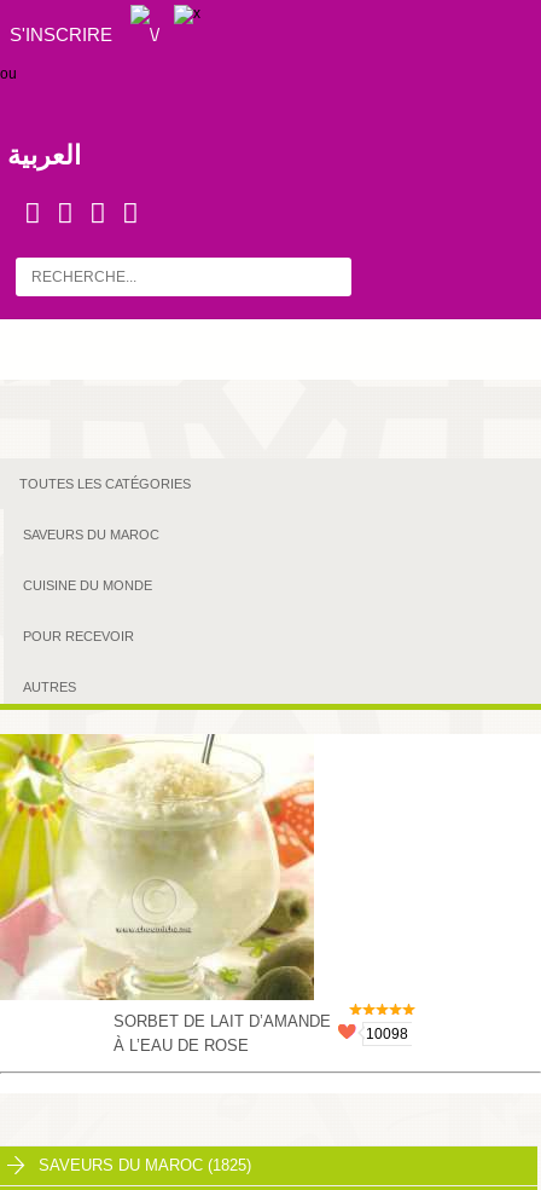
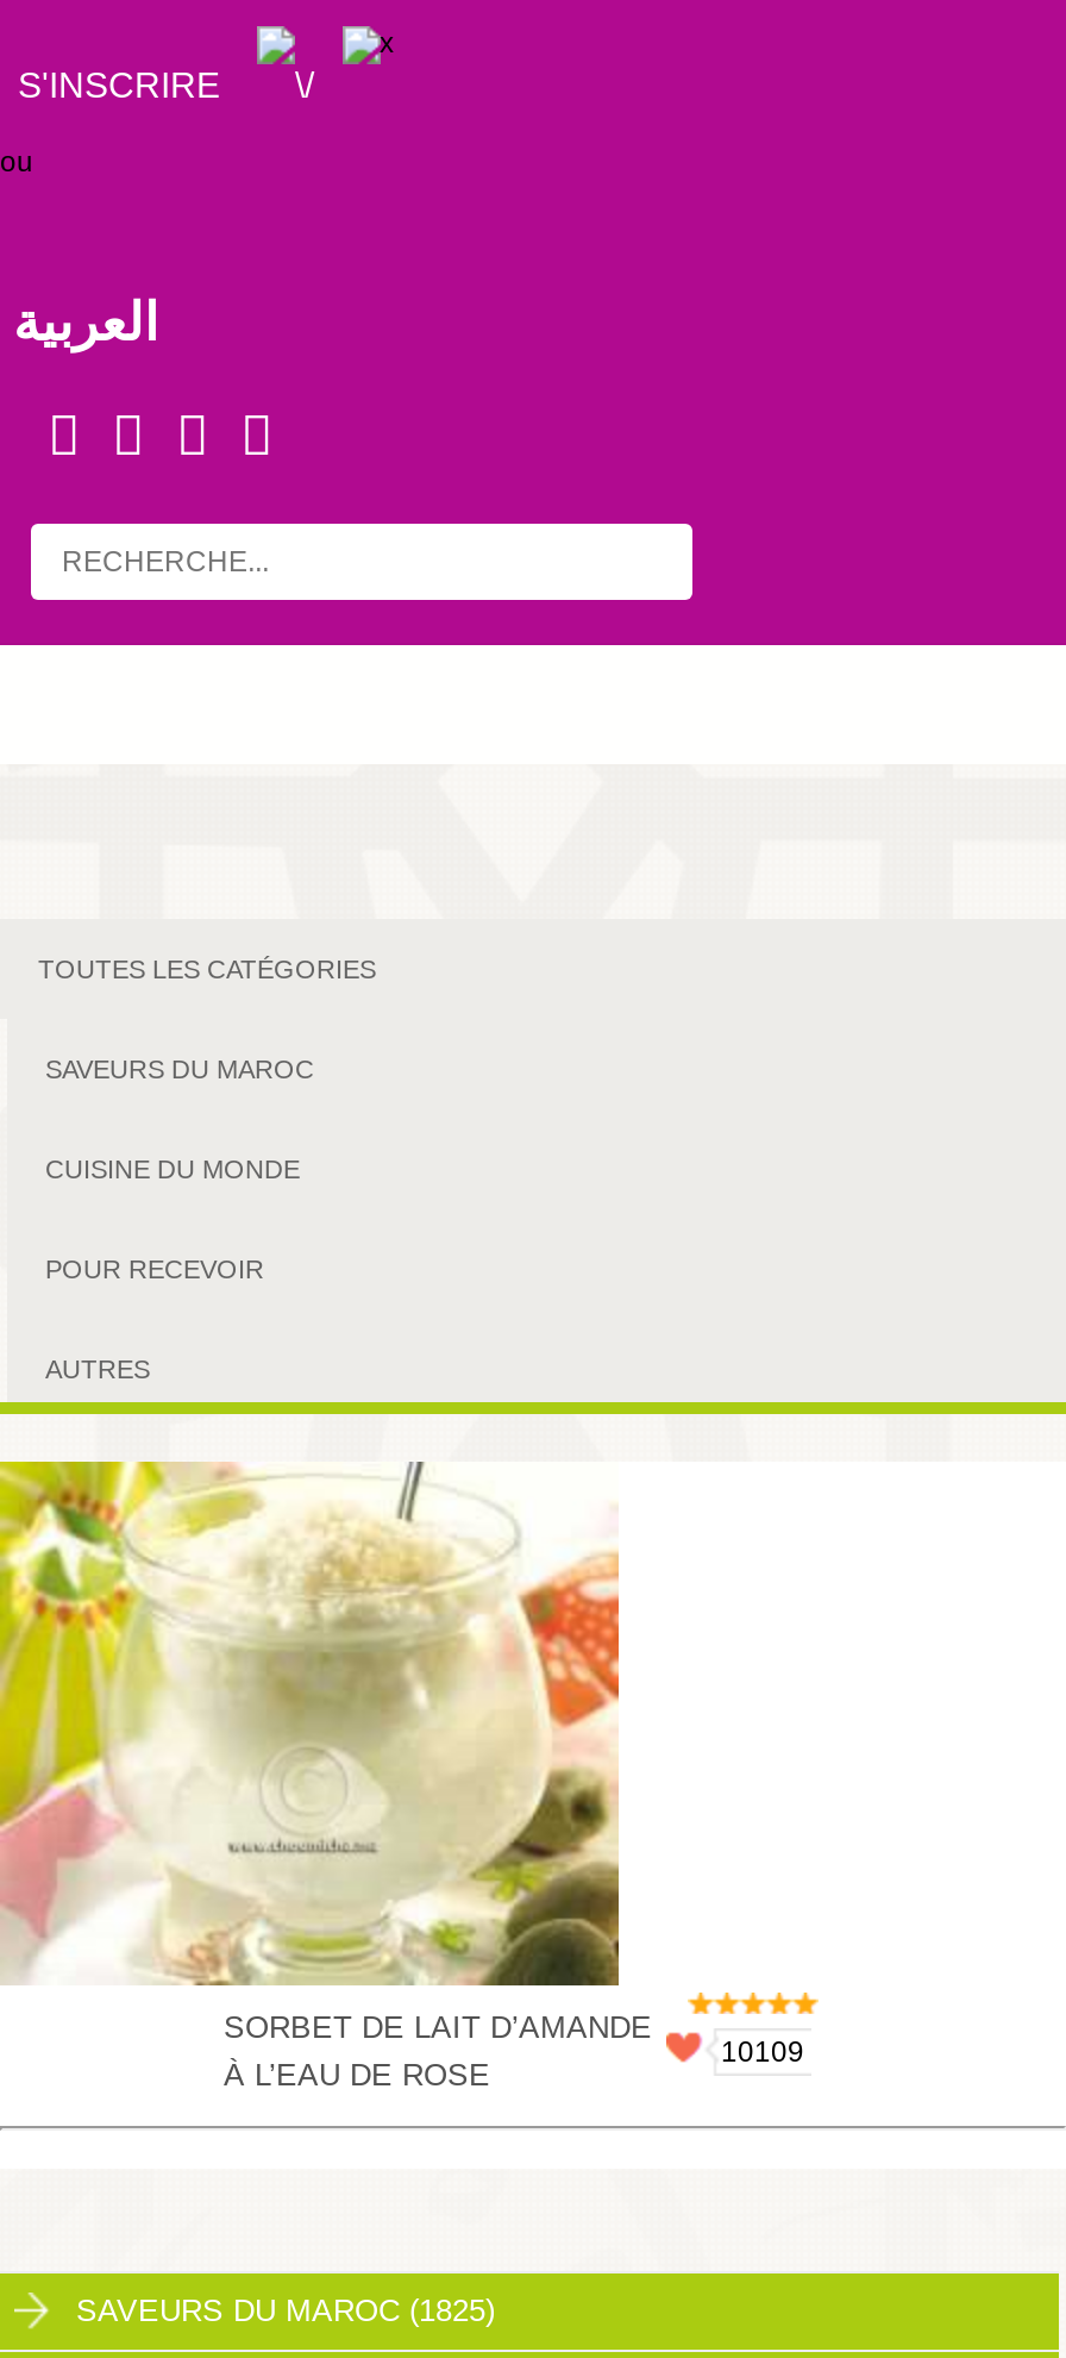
- 10098
+ 10109
